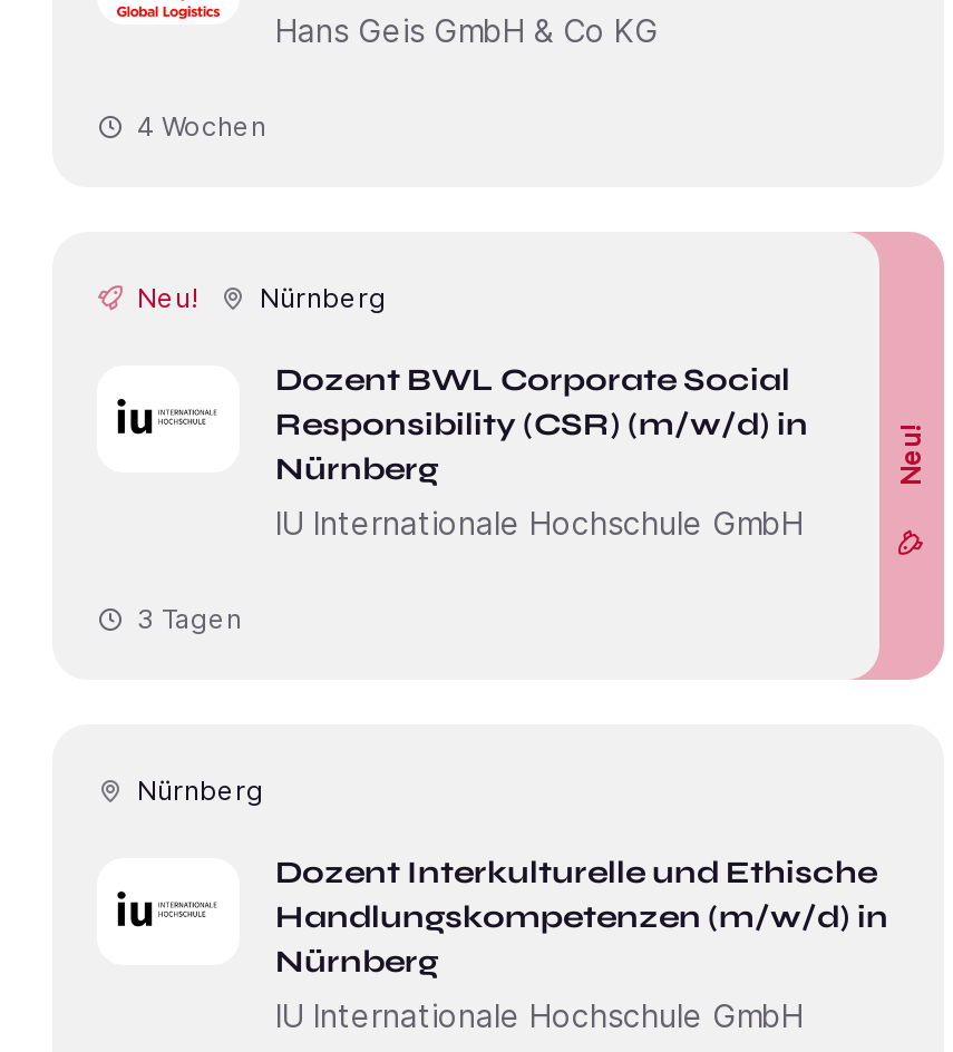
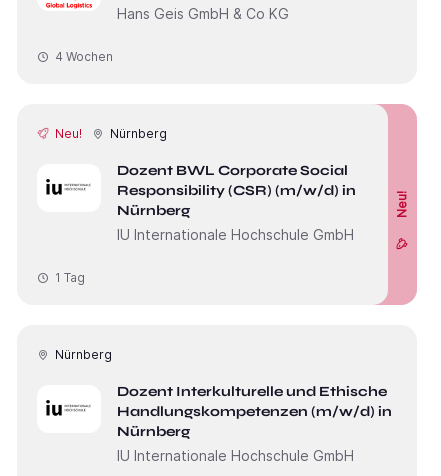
- 3 Tagen
+ 1 Tag
